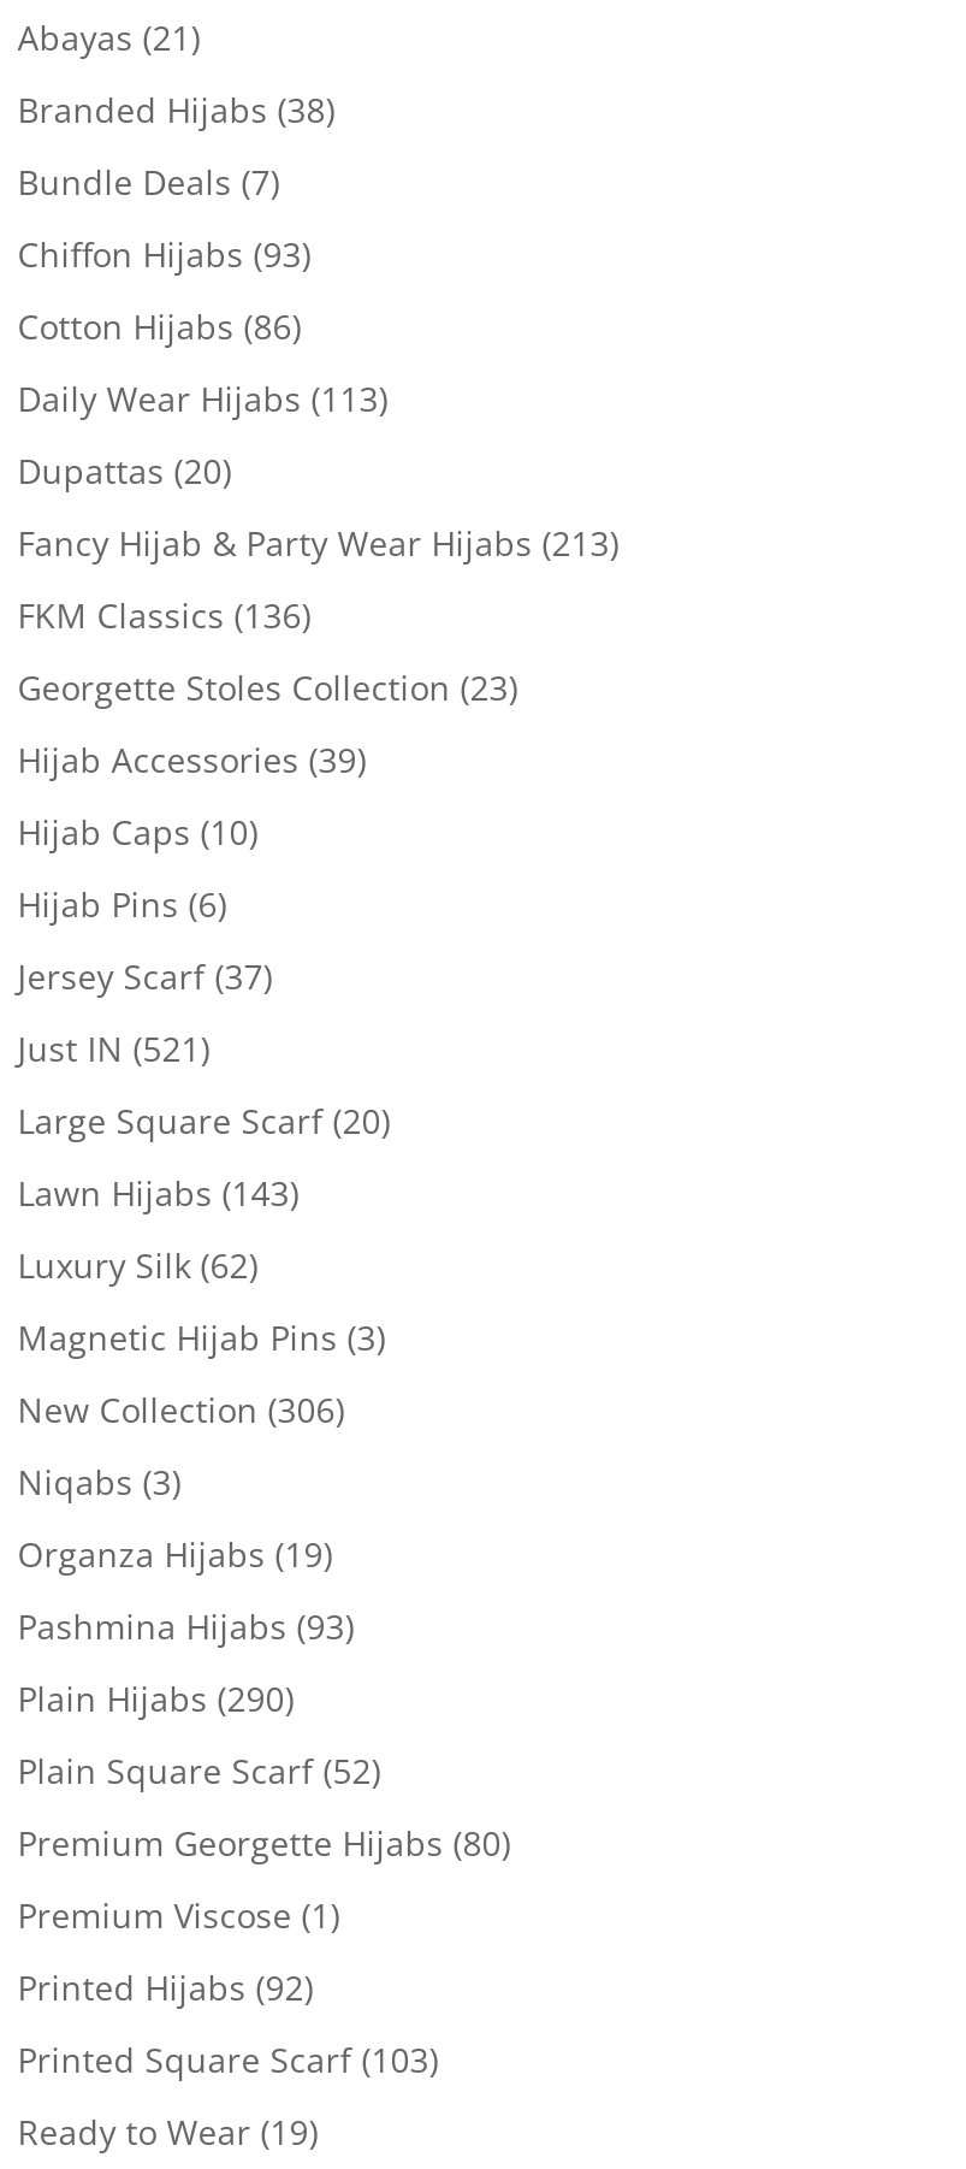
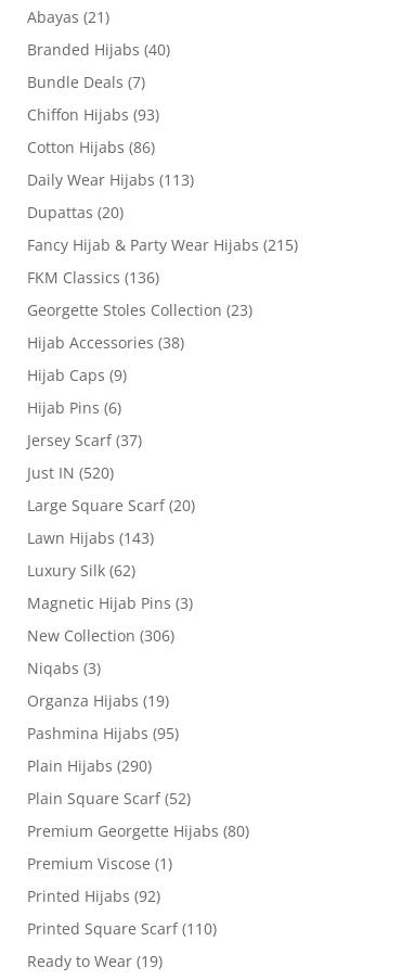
- Branded Hijabs (38)
+ Branded Hijabs (40)

- Fancy Hijab & Party Wear Hijabs (213)
+ Fancy Hijab & Party Wear Hijabs (215)

- Hijab Accessories (39)
+ Hijab Accessories (38)

- Hijab Caps (10)
+ Hijab Caps (9)

- Just IN (521)
+ Just IN (520)

- Pashmina Hijabs (93)
+ Pashmina Hijabs (95)

- Printed Square Scarf (103)
+ Printed Square Scarf (110)
